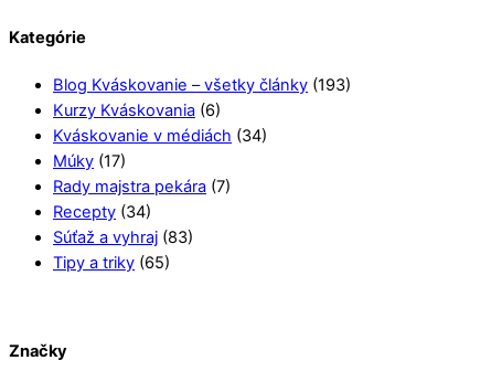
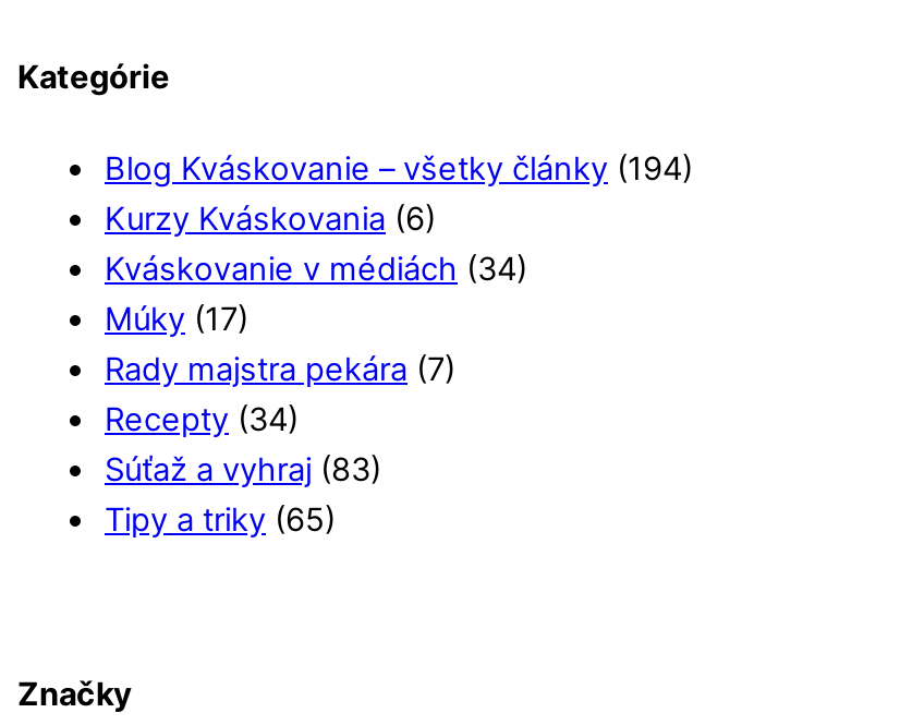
- Blog Kváskovanie – všetky články (193)
+ Blog Kváskovanie – všetky články (194)
